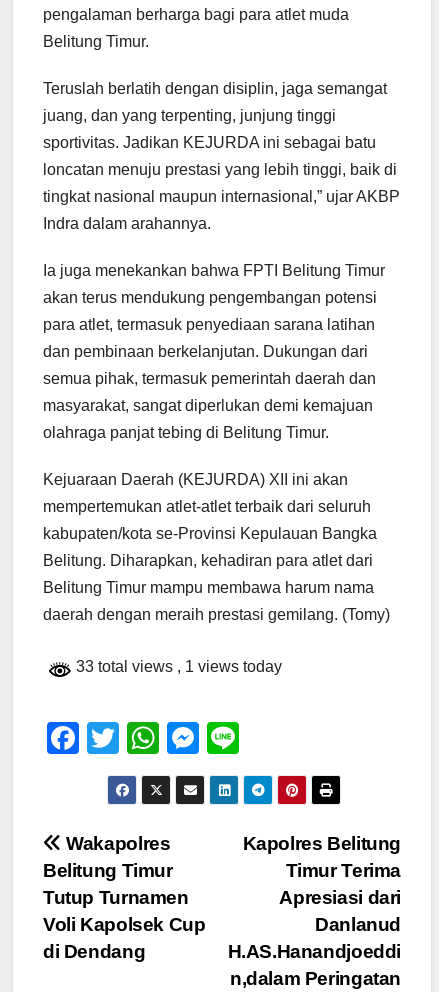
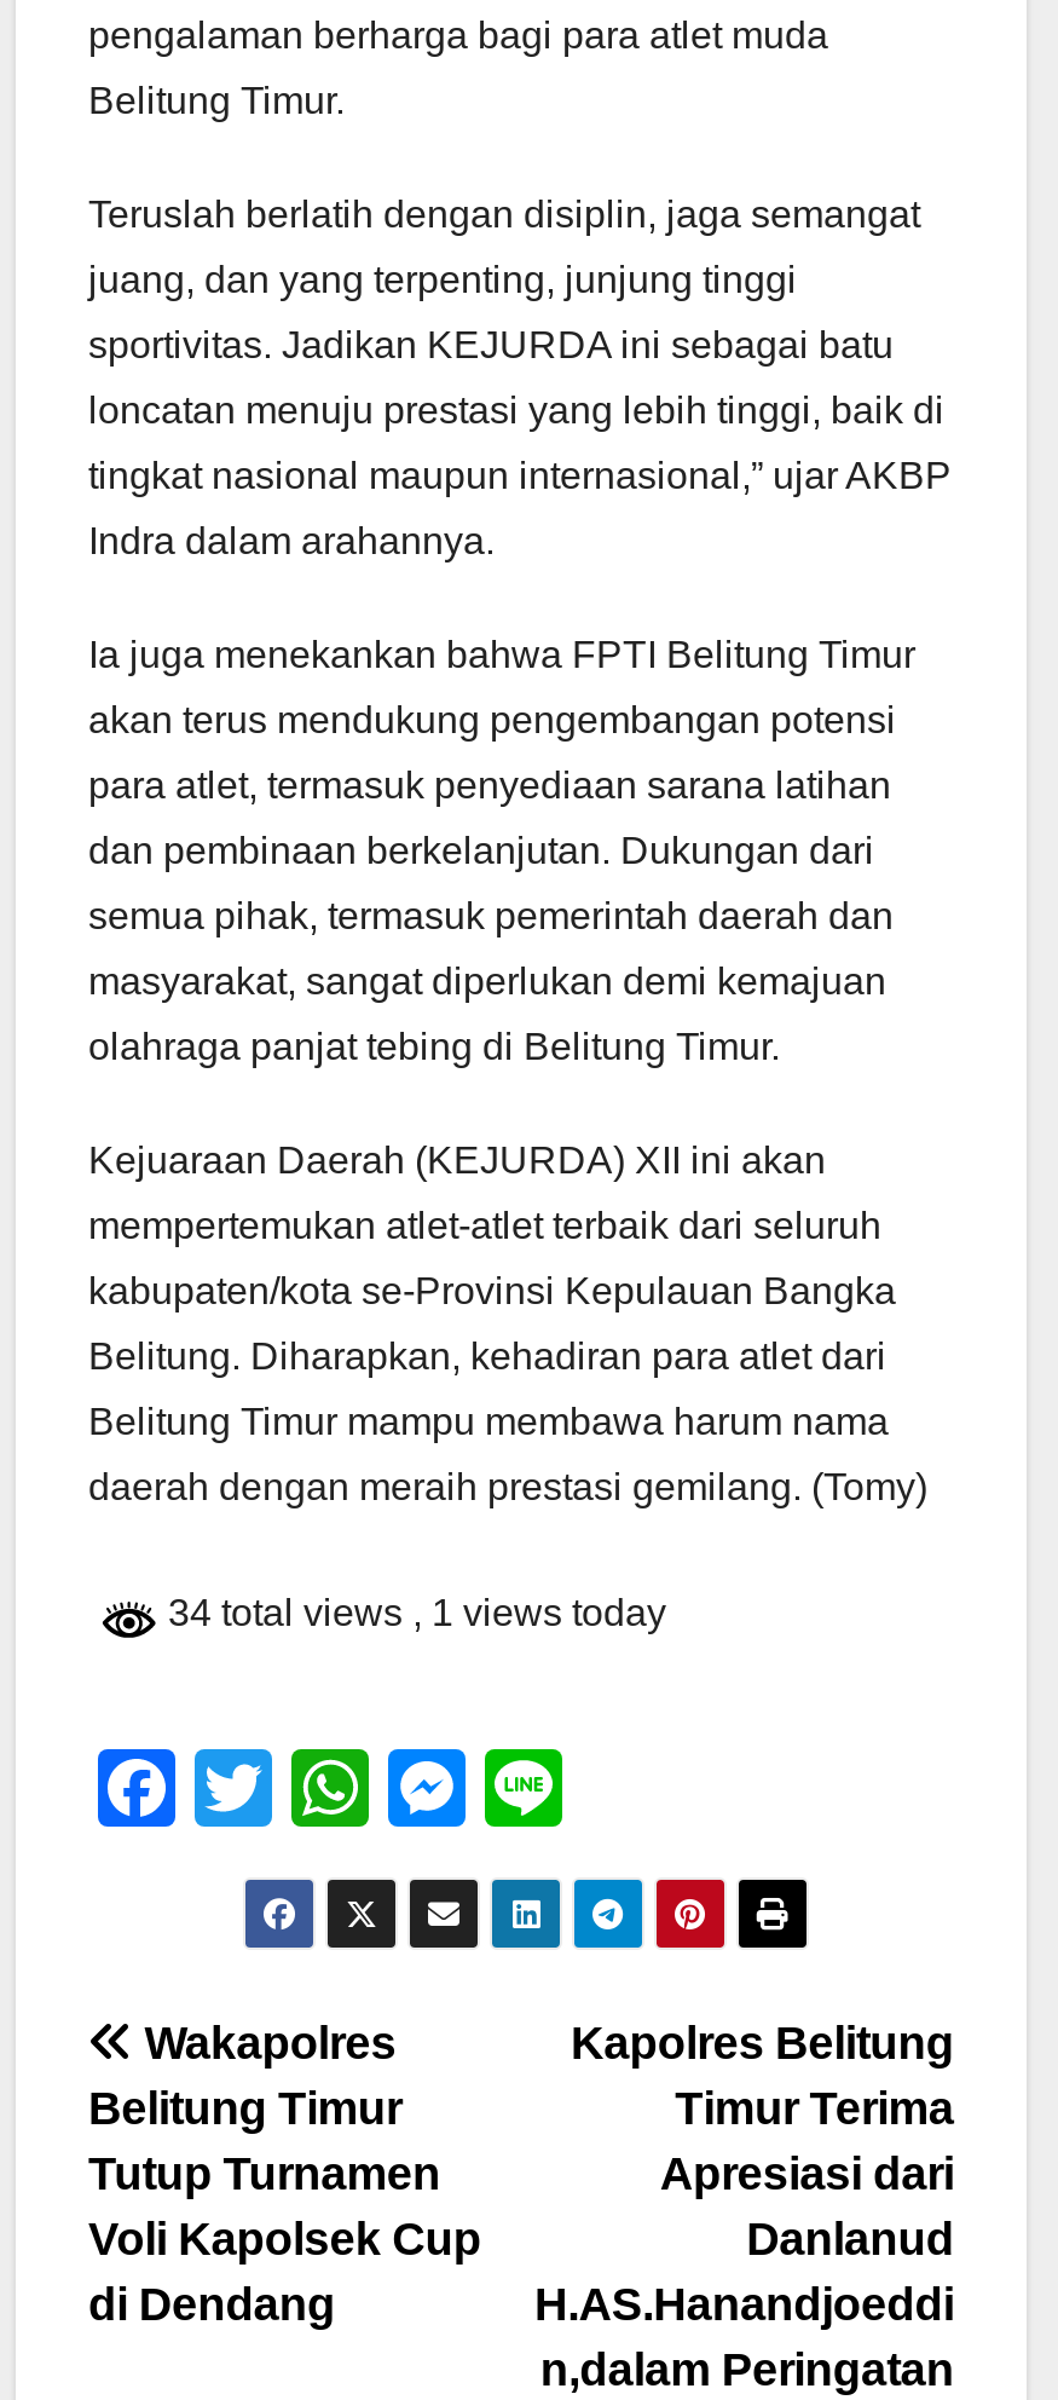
- 33 total views, 1 views today
+ 34 total views, 1 views today
